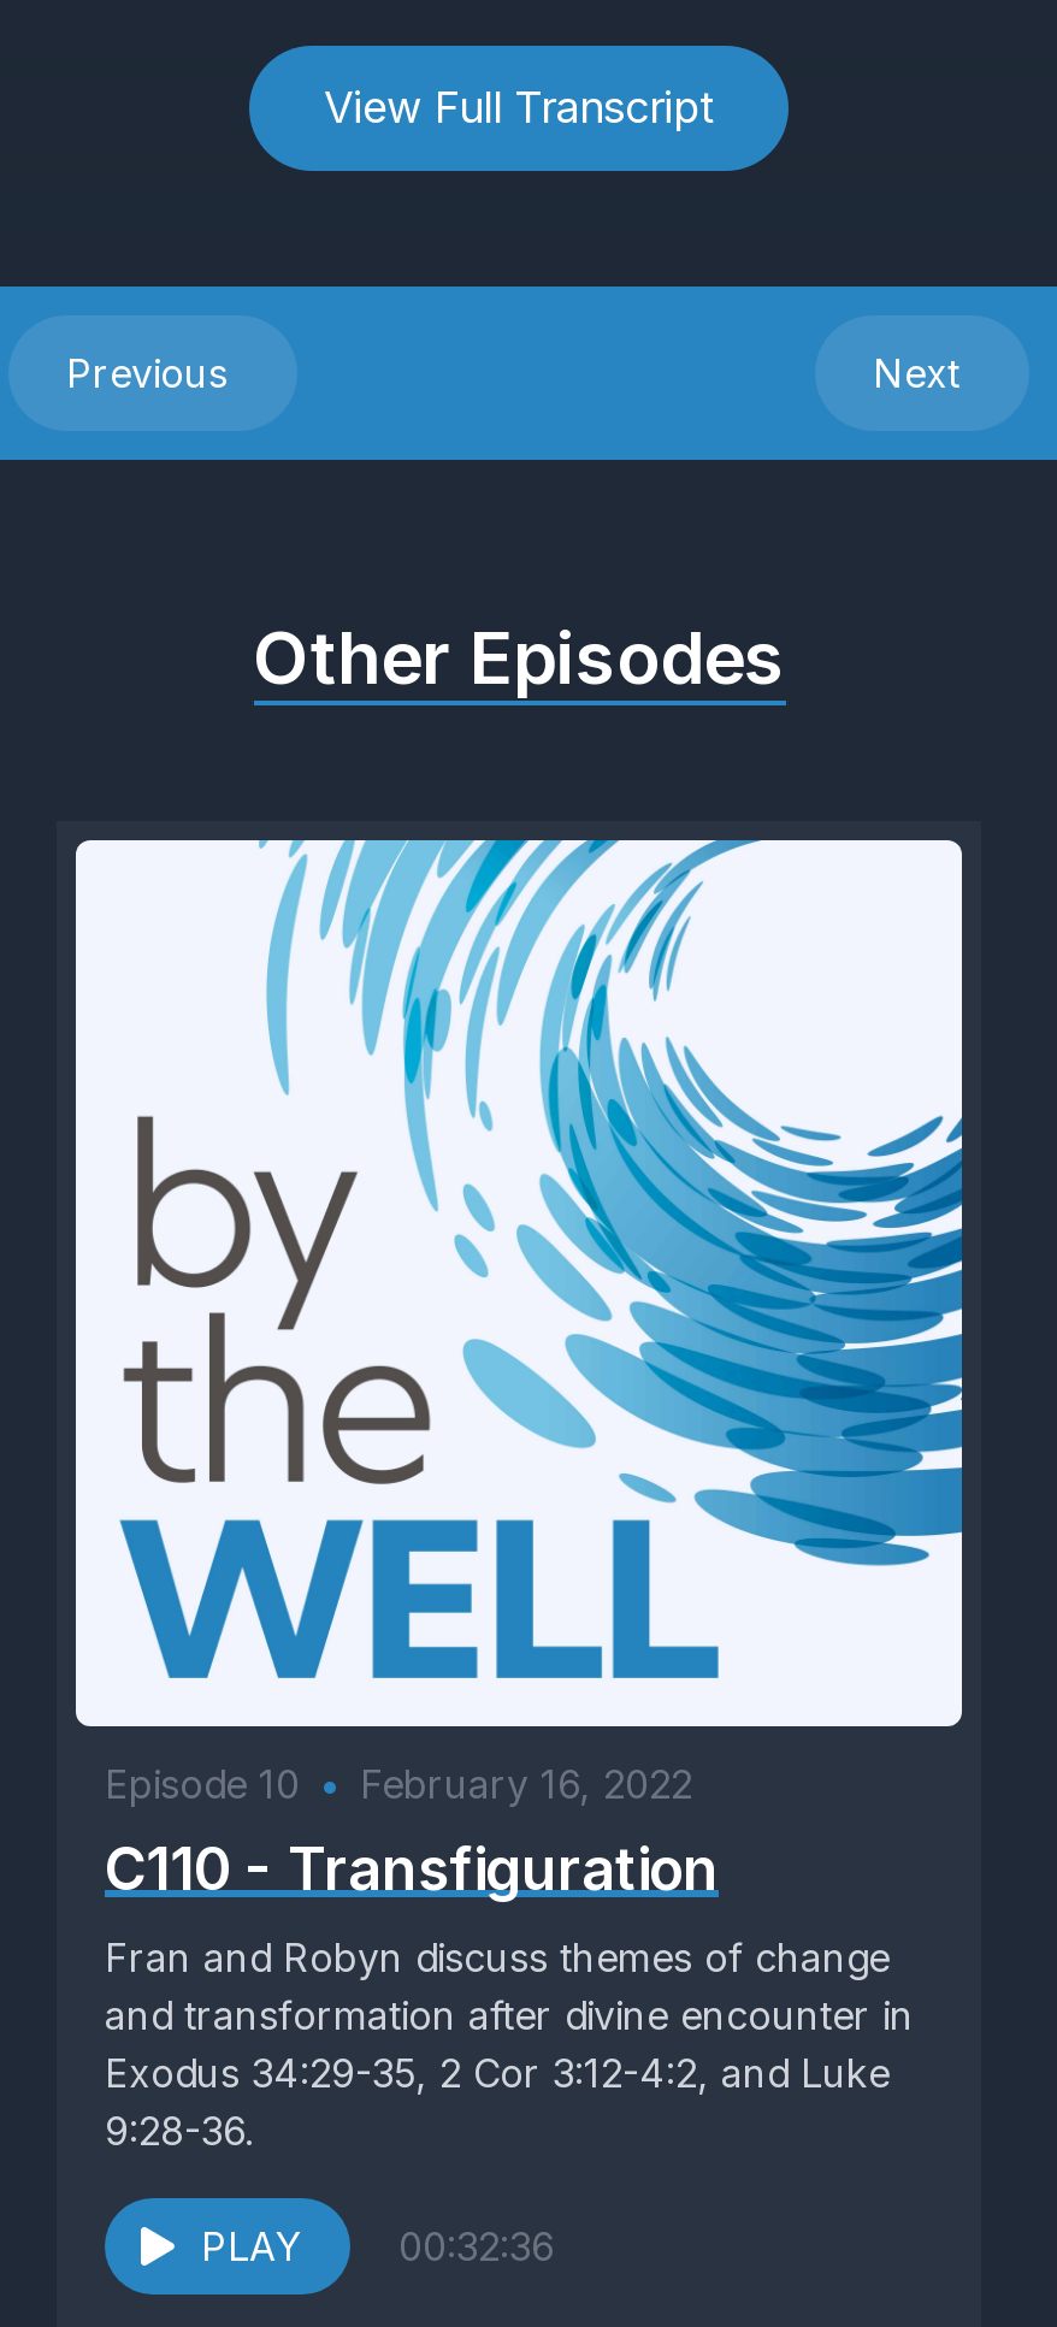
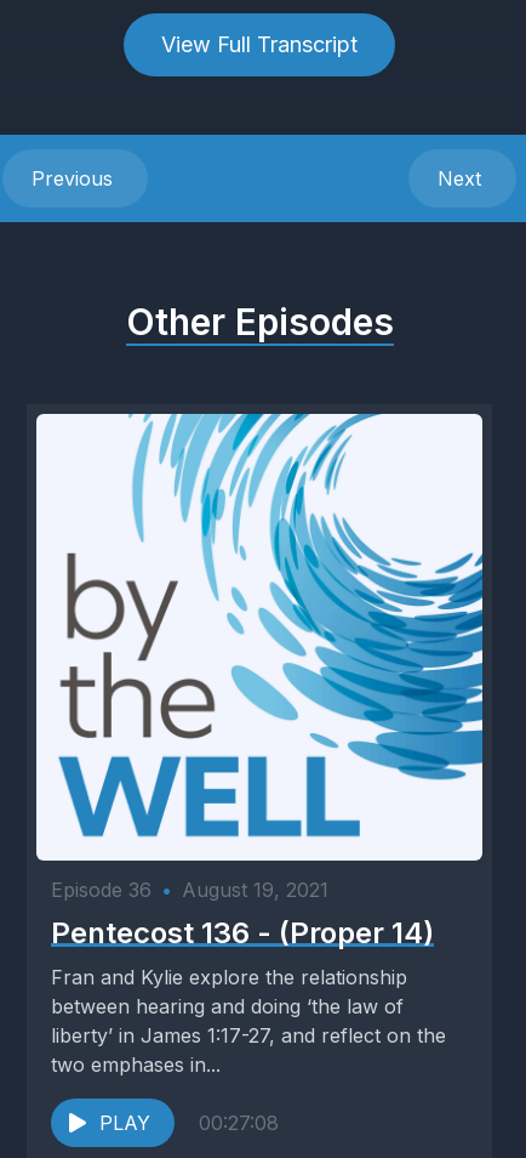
- Episode 10 • February 16, 2022
- C110 - Transfiguration
- Fran and Robyn discuss themes of change
- and transformation after divine encounter in
- Exodus 34:29-35, 2 Cor 3:12-4:2, and Luke
- 9:28-36.
+ Episode 36 • August 19, 2021
+ Pentecost 136 - (Proper 14)
+ Fran and Kylie explore the relationship
+ between hearing and doing ‘the law of
+ liberty’ in James 1:17-27, and reflect on the
+ two emphases in...

- PLAY 00:32:36
+ PLAY 00:27:08
